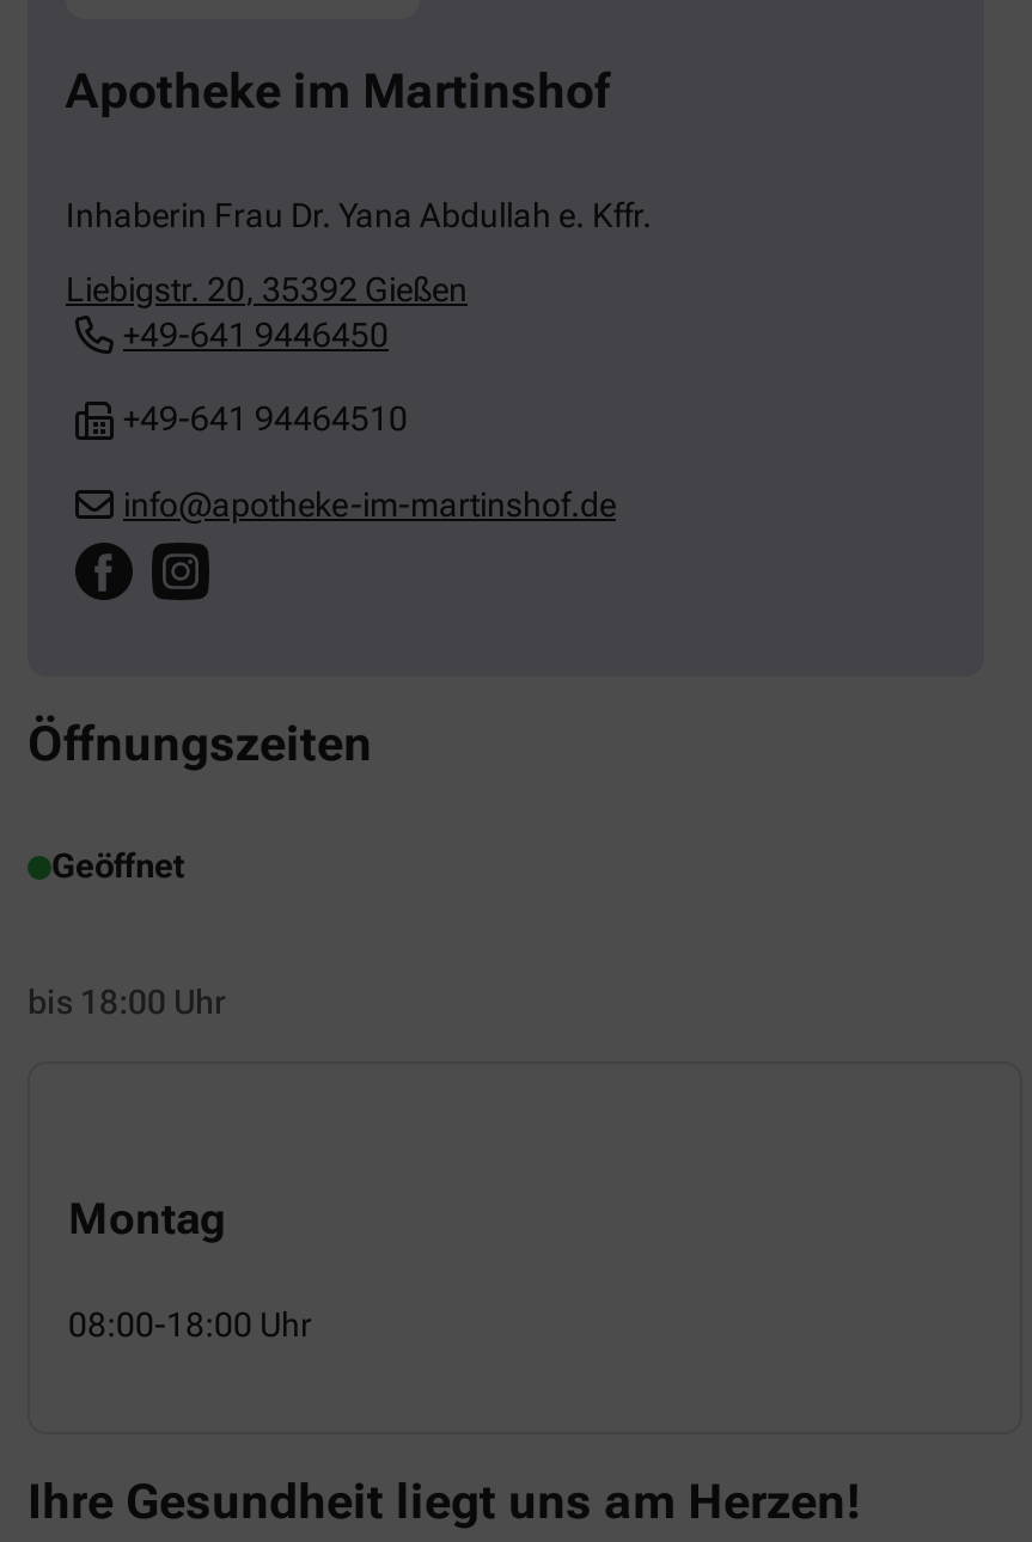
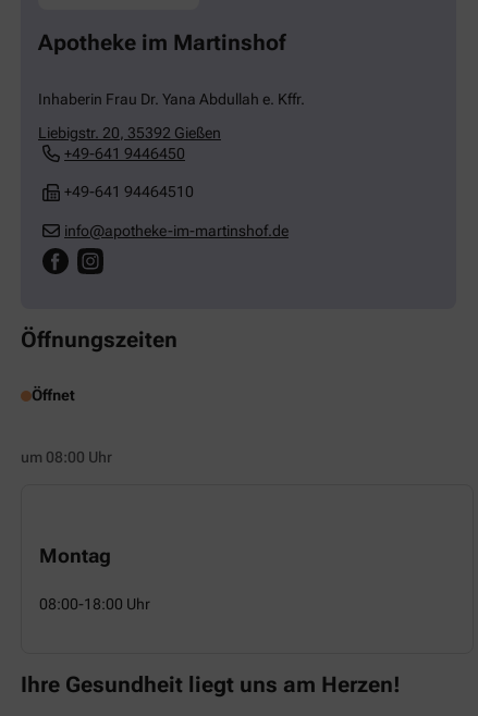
- Geöffnet
+ Öffnet

- bis 18:00 Uhr
+ um 08:00 Uhr
